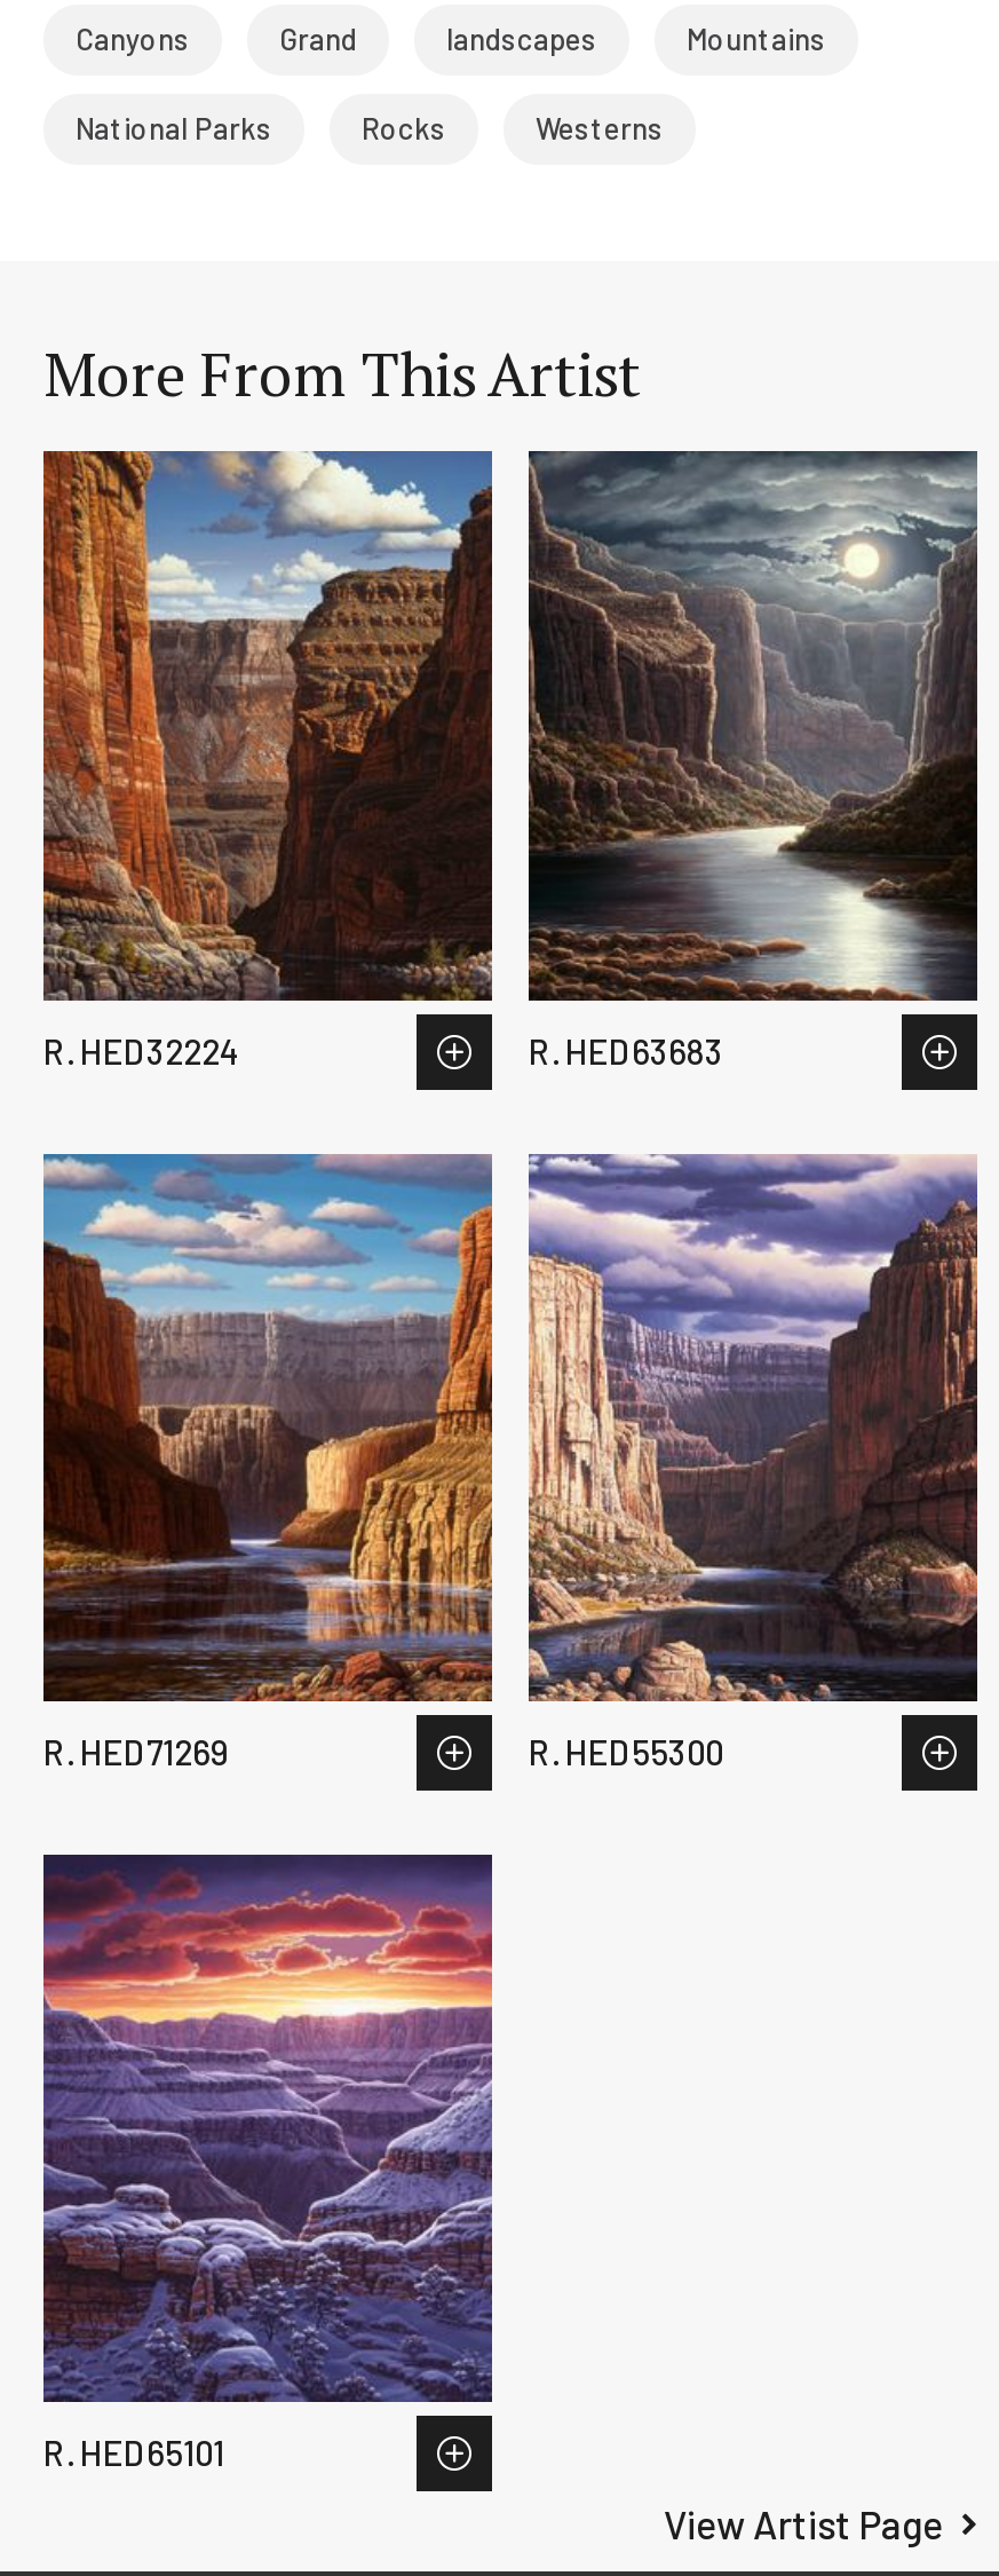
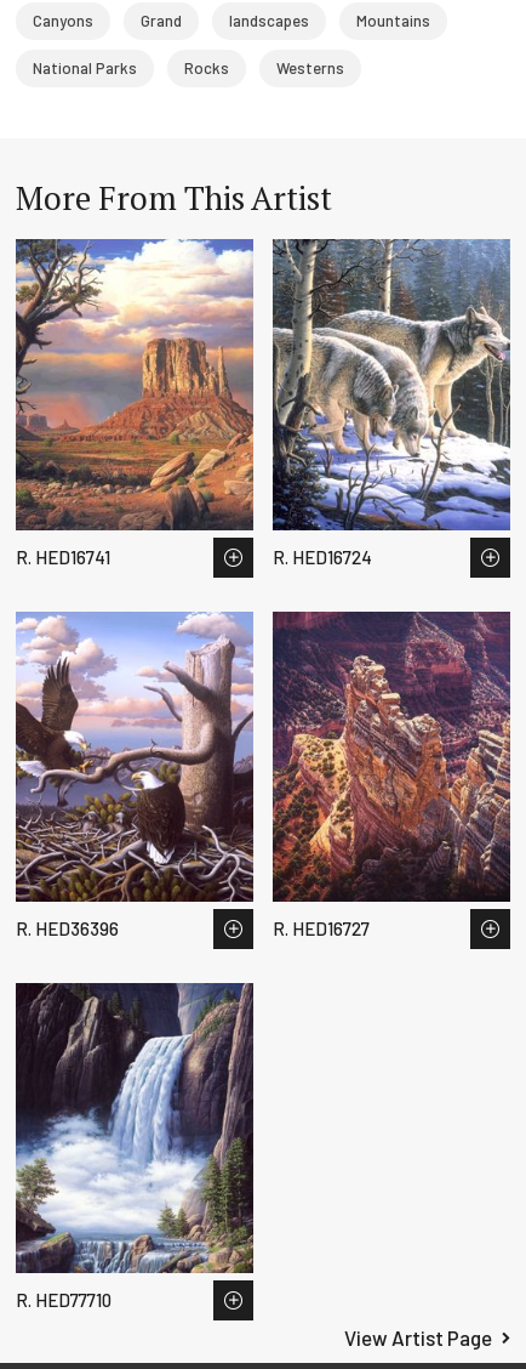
- [image]
- R. HED32224
+ [image]
+ R. HED16741

- [image]
- R. HED63683
+ [image]
+ R. HED16724

- [image]
- R. HED71269
+ [image]
+ R. HED36396

- [image]
- R. HED55300
+ [image]
+ R. HED16727

- [image]
- R. HED65101
+ [image]
+ R. HED77710
